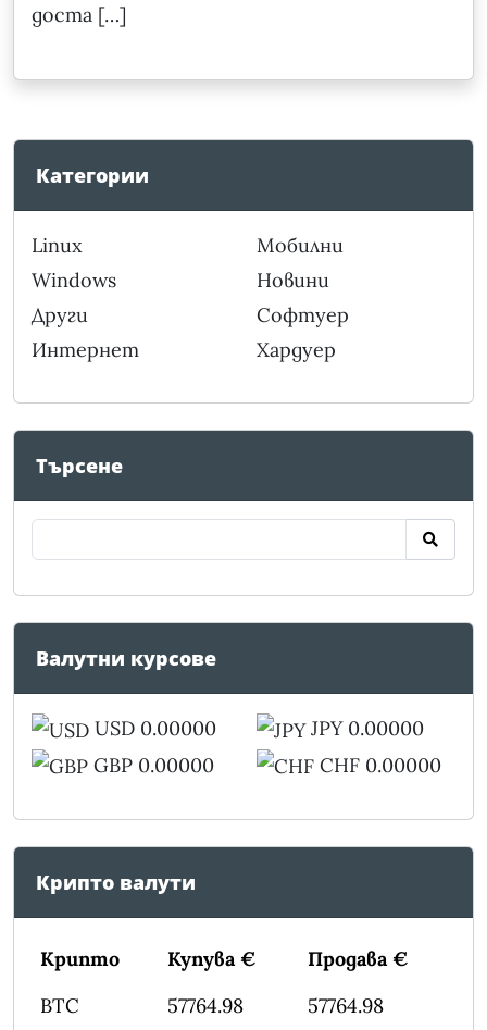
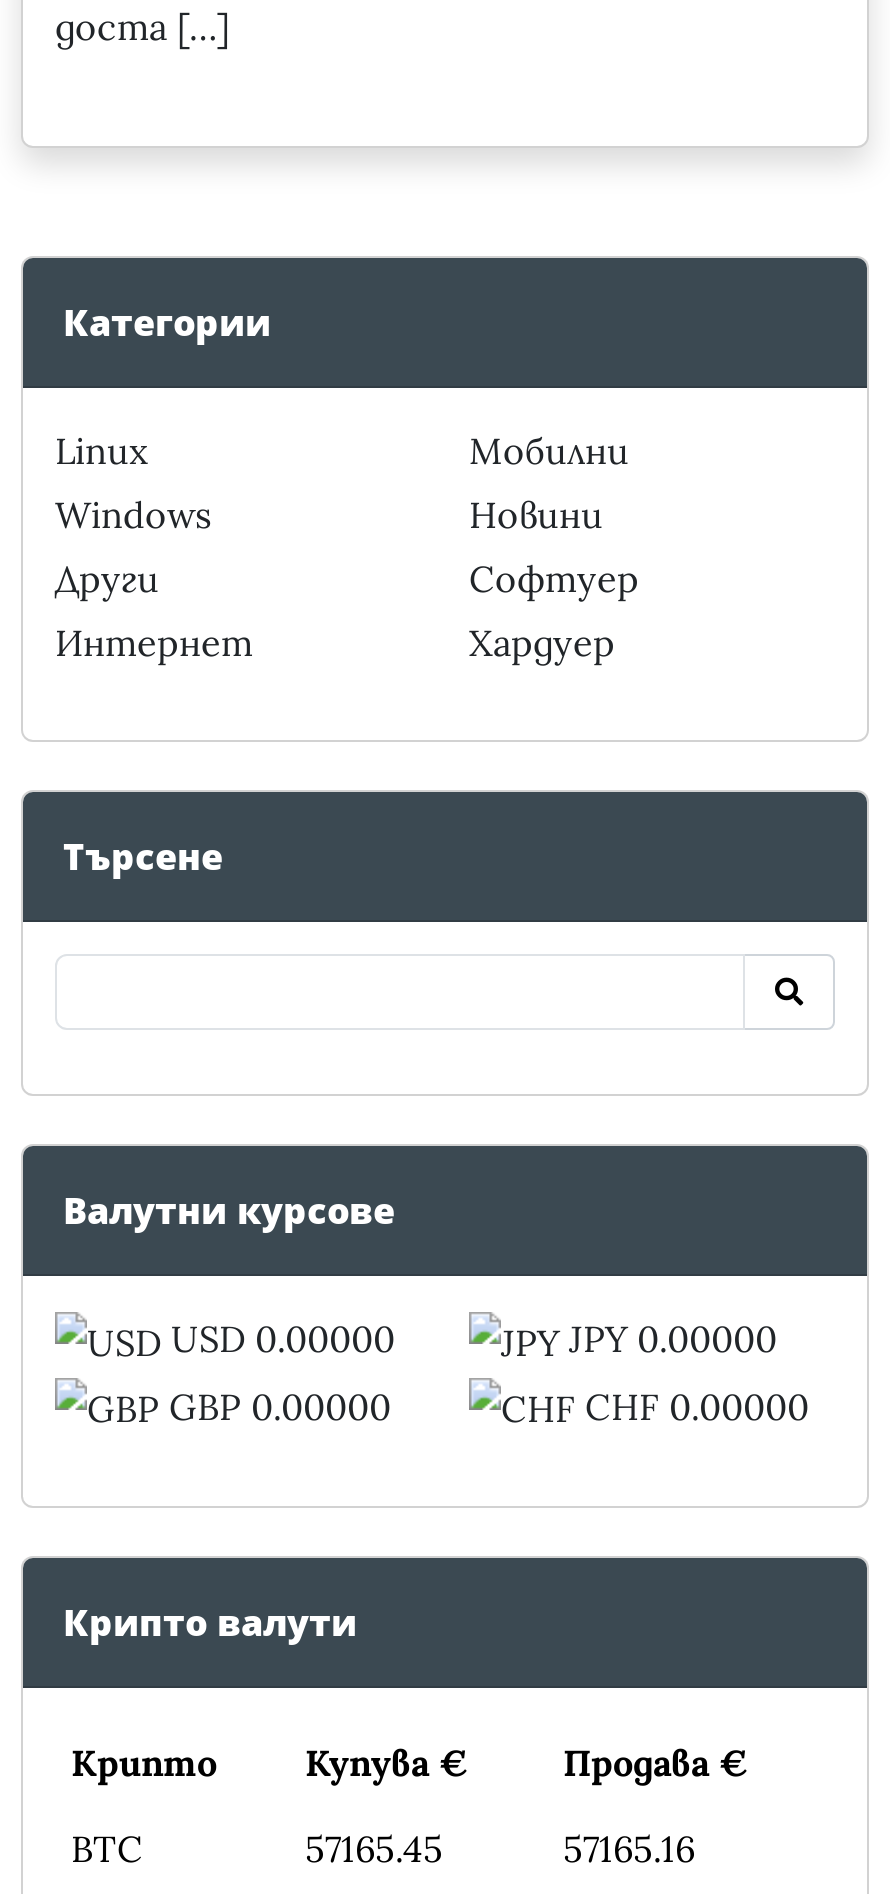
- 57764.98
+ 57165.45

- 57764.98
+ 57165.16
